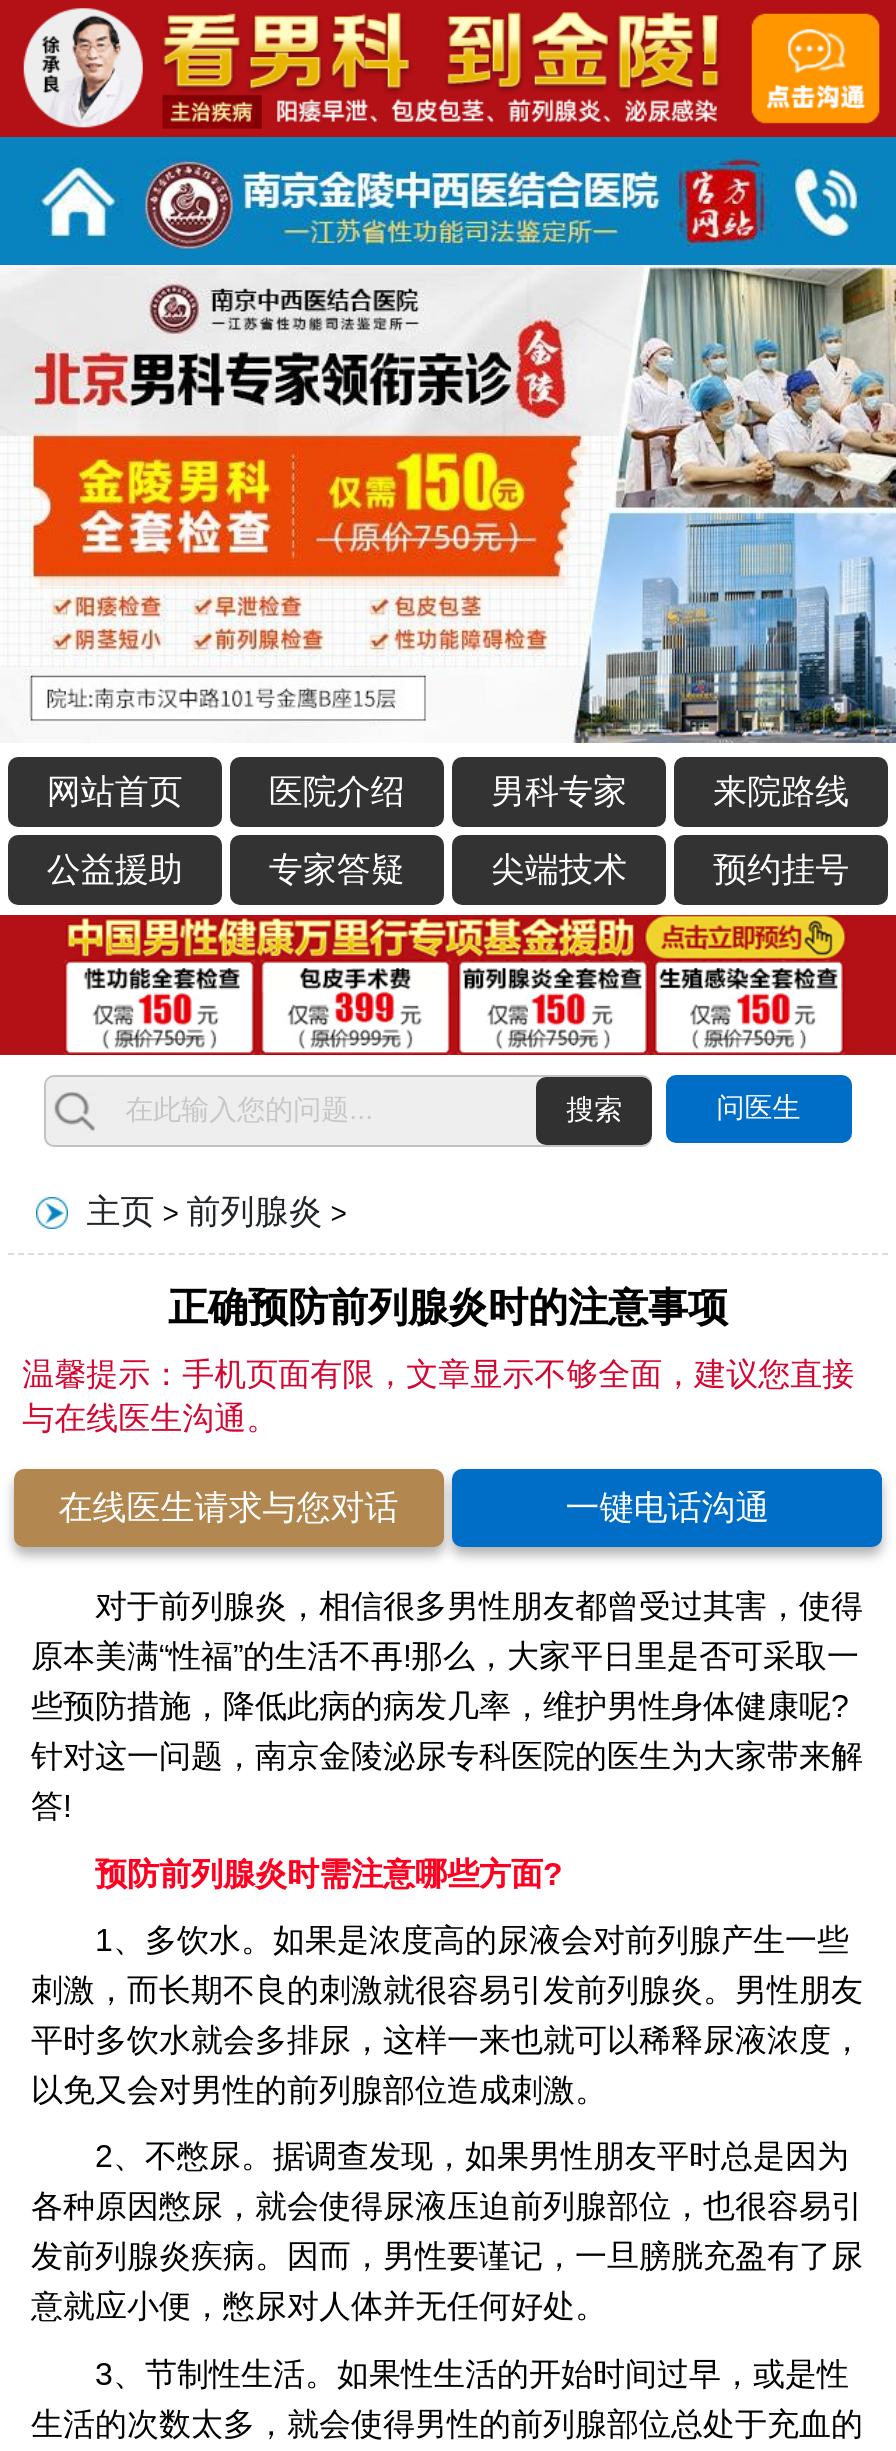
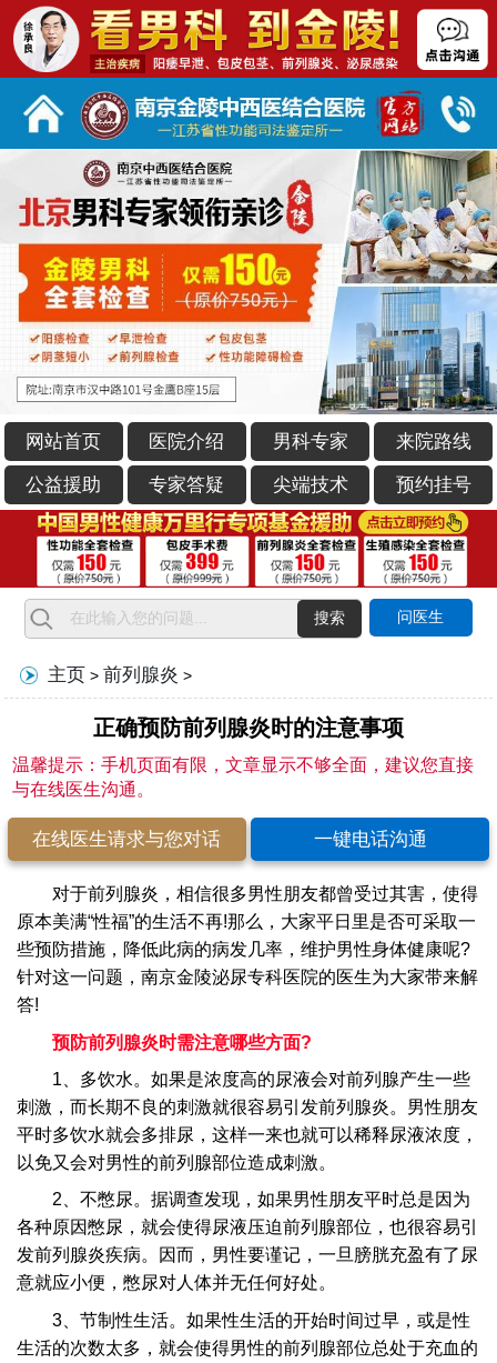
- [image]
+ [image]
